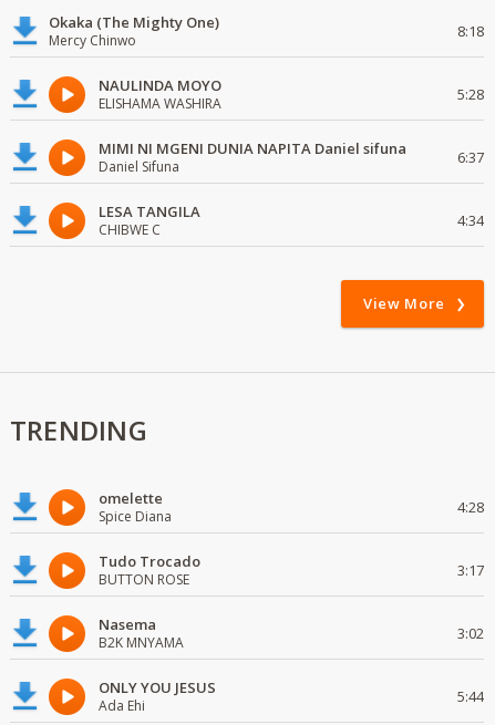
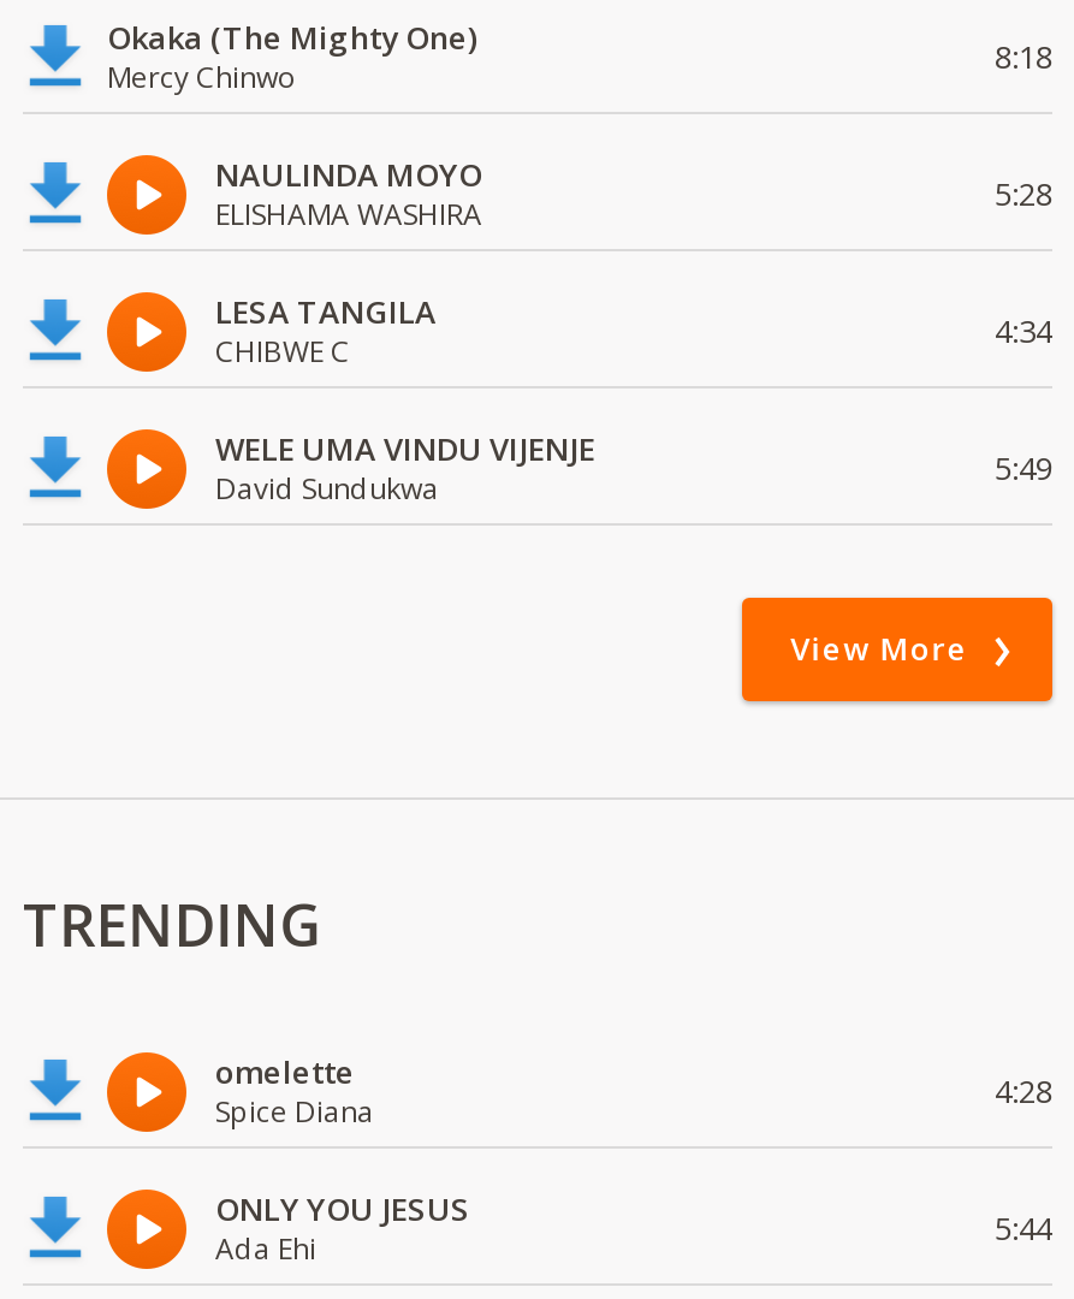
- MIMI NI MGENI DUNIA NAPITA Daniel sifuna
- Daniel Sifuna
- 6:37

+ WELE UMA VINDU VIJENJE
+ David Sundukwa
+ 5:49

- Tudo Trocado
- BUTTON ROSE
- 3:17
- Nasema
- B2K MNYAMA
- 3:02
